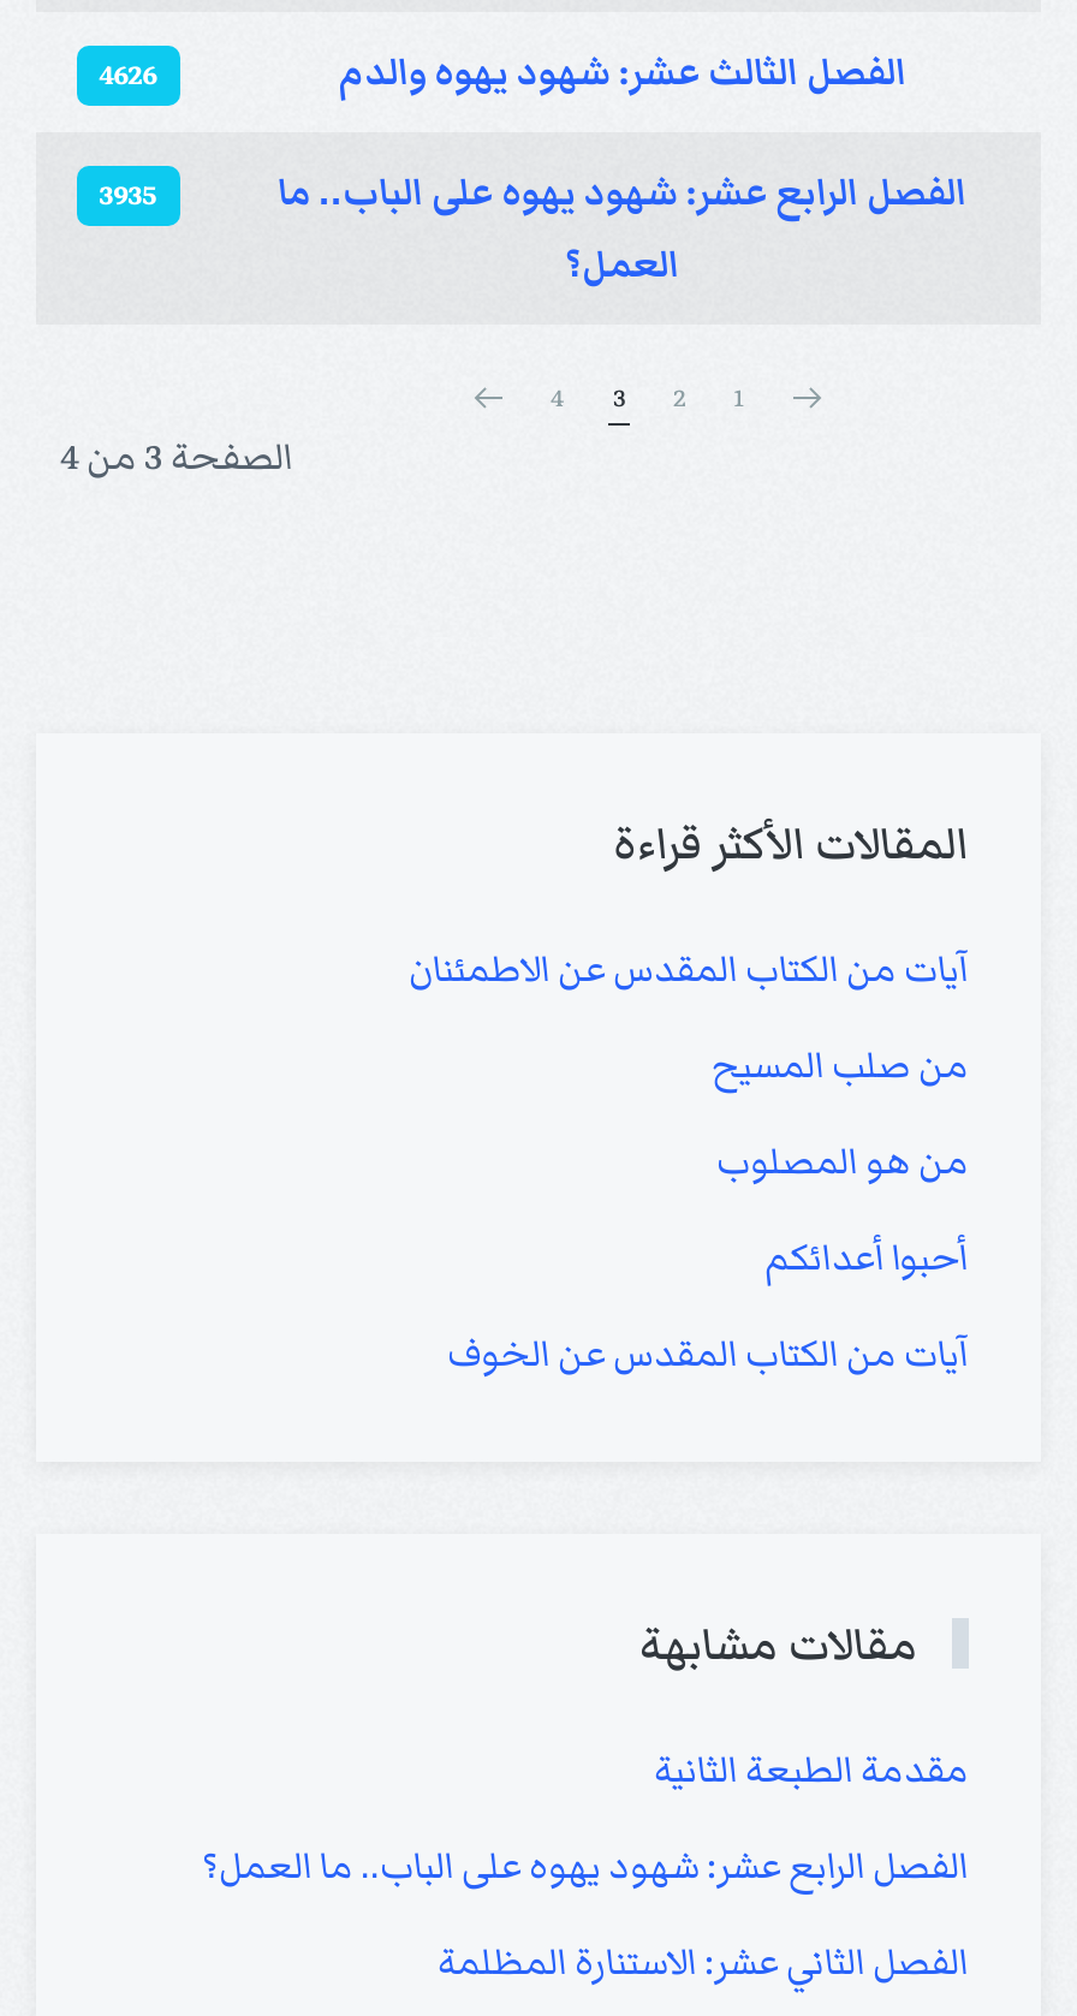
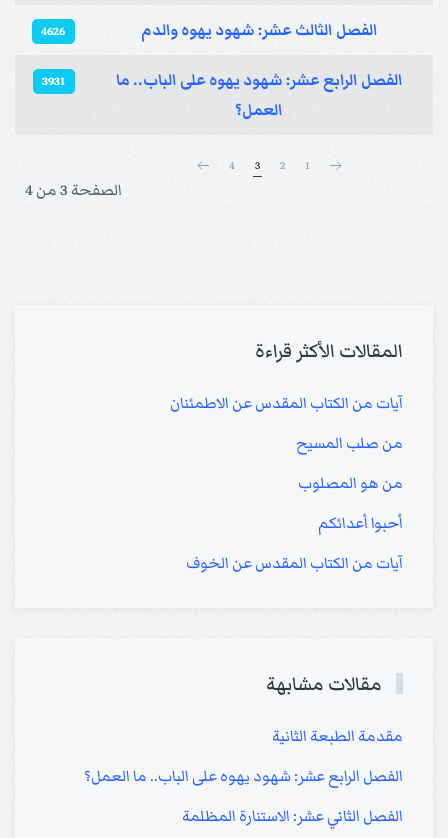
- 3935
+ 3931
